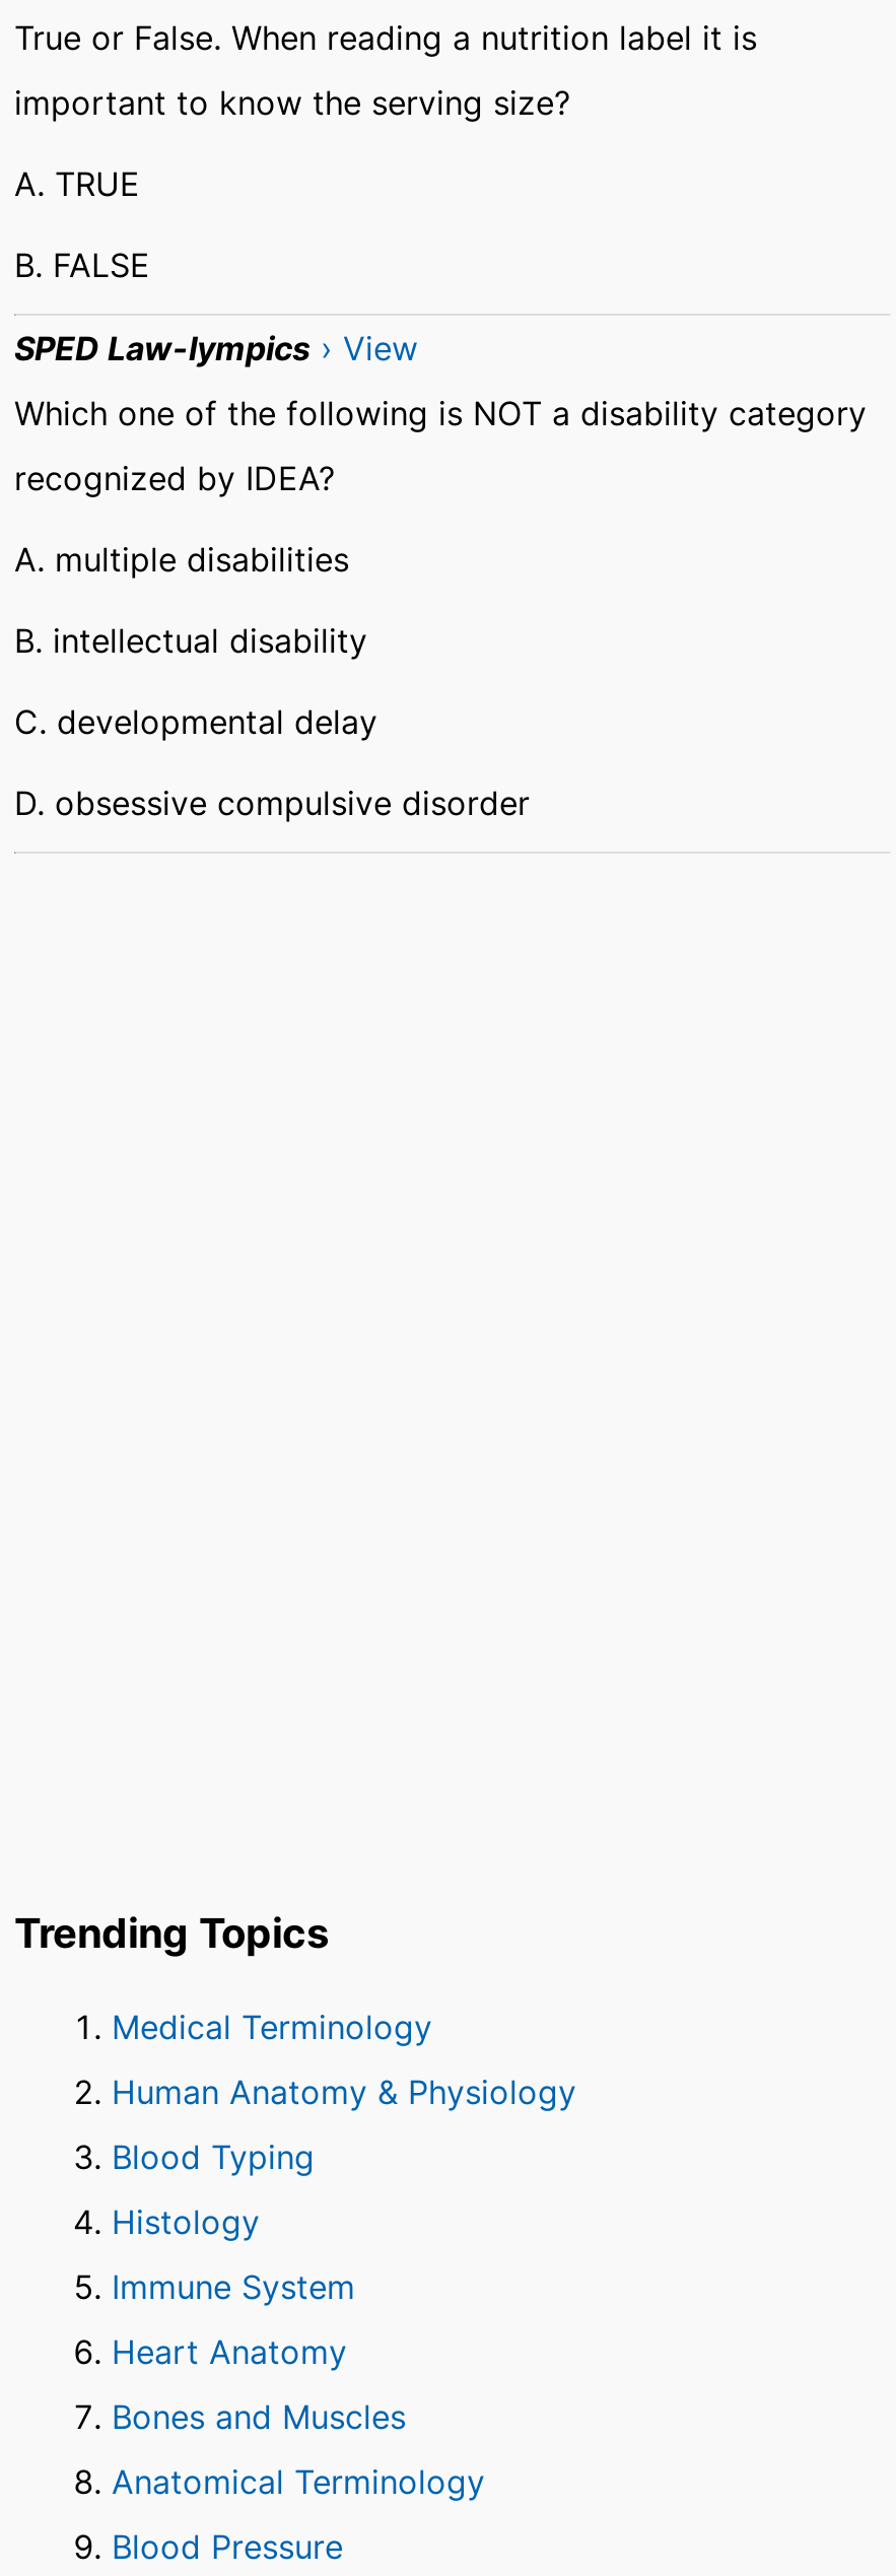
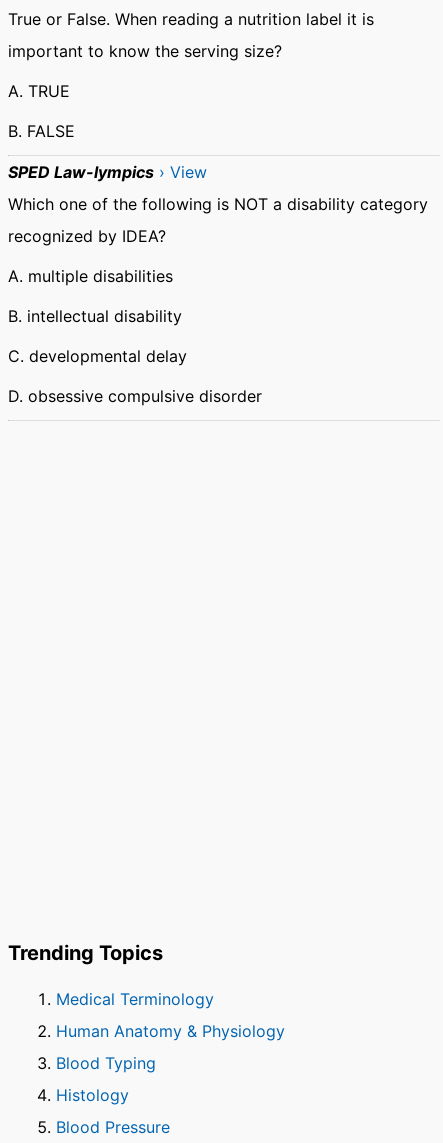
- Immune System
- Heart Anatomy
- Bones and Muscles
- Anatomical Terminology
